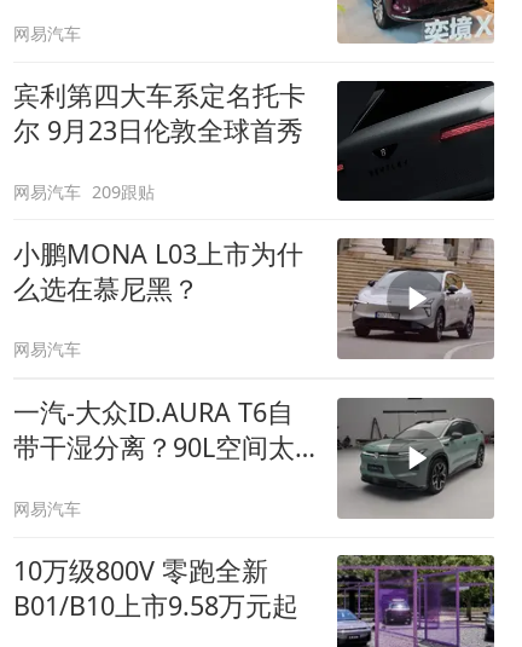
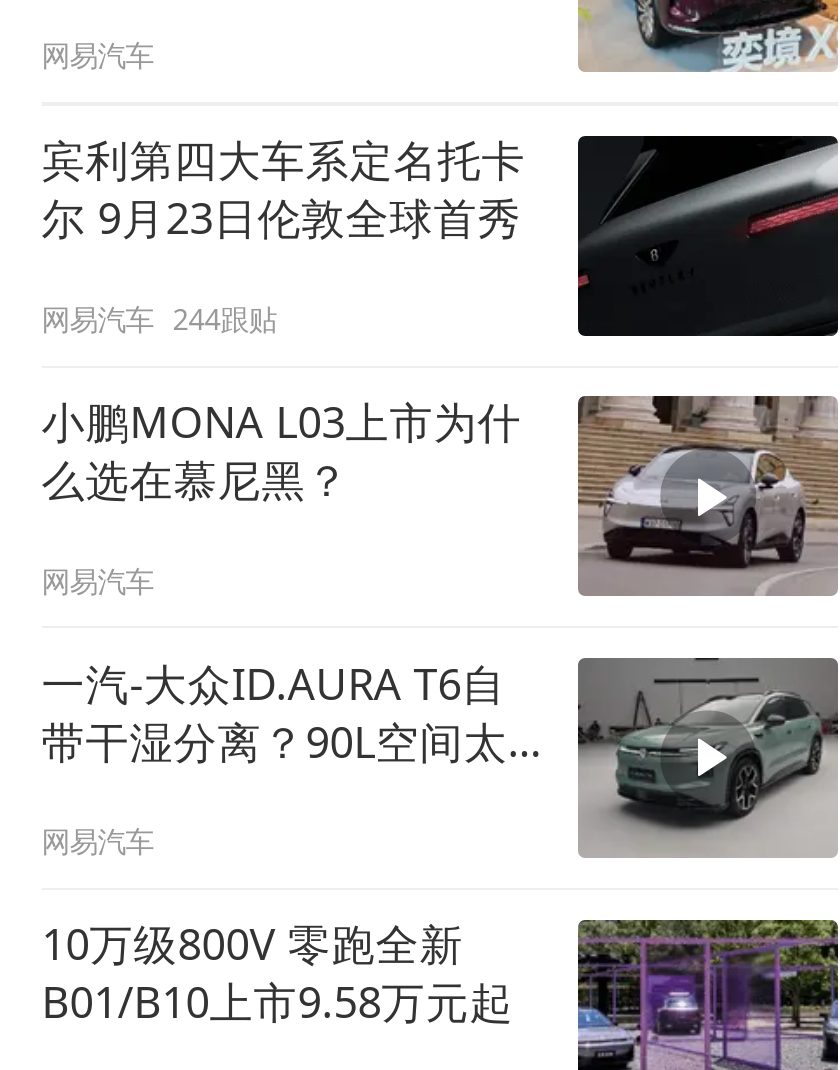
- 网易汽车 209跟贴
+ 网易汽车 244跟贴
